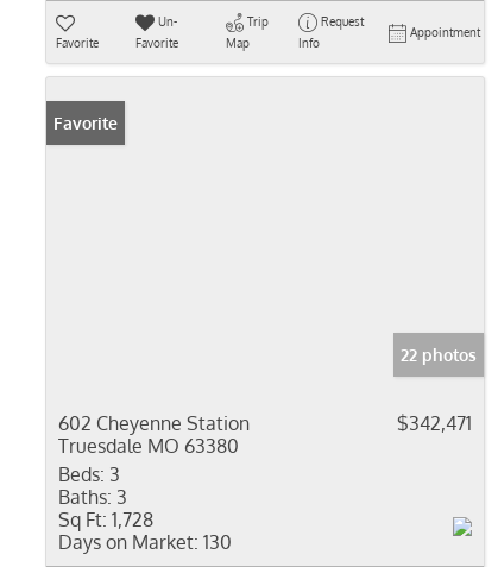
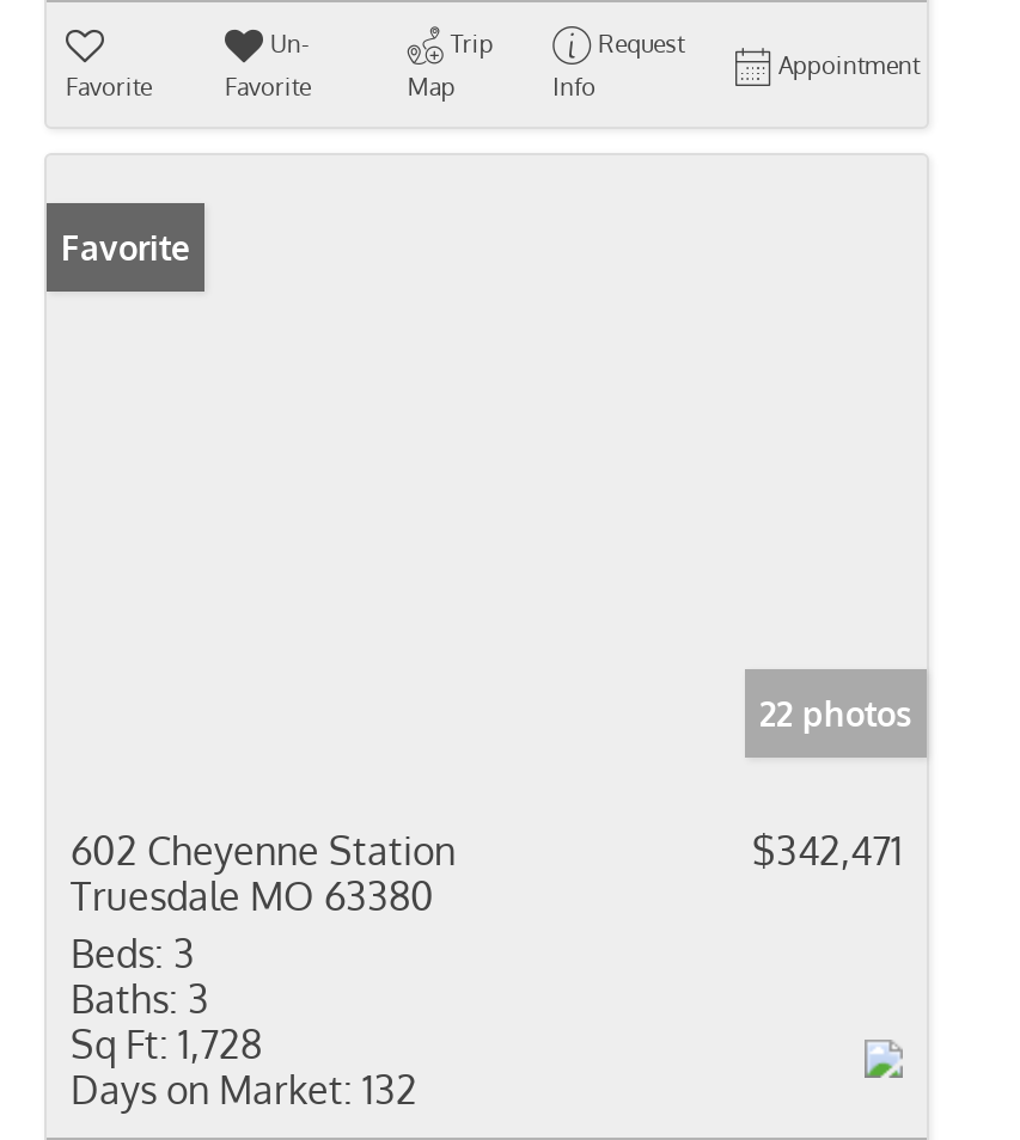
- Days on Market: 130
+ Days on Market: 132
